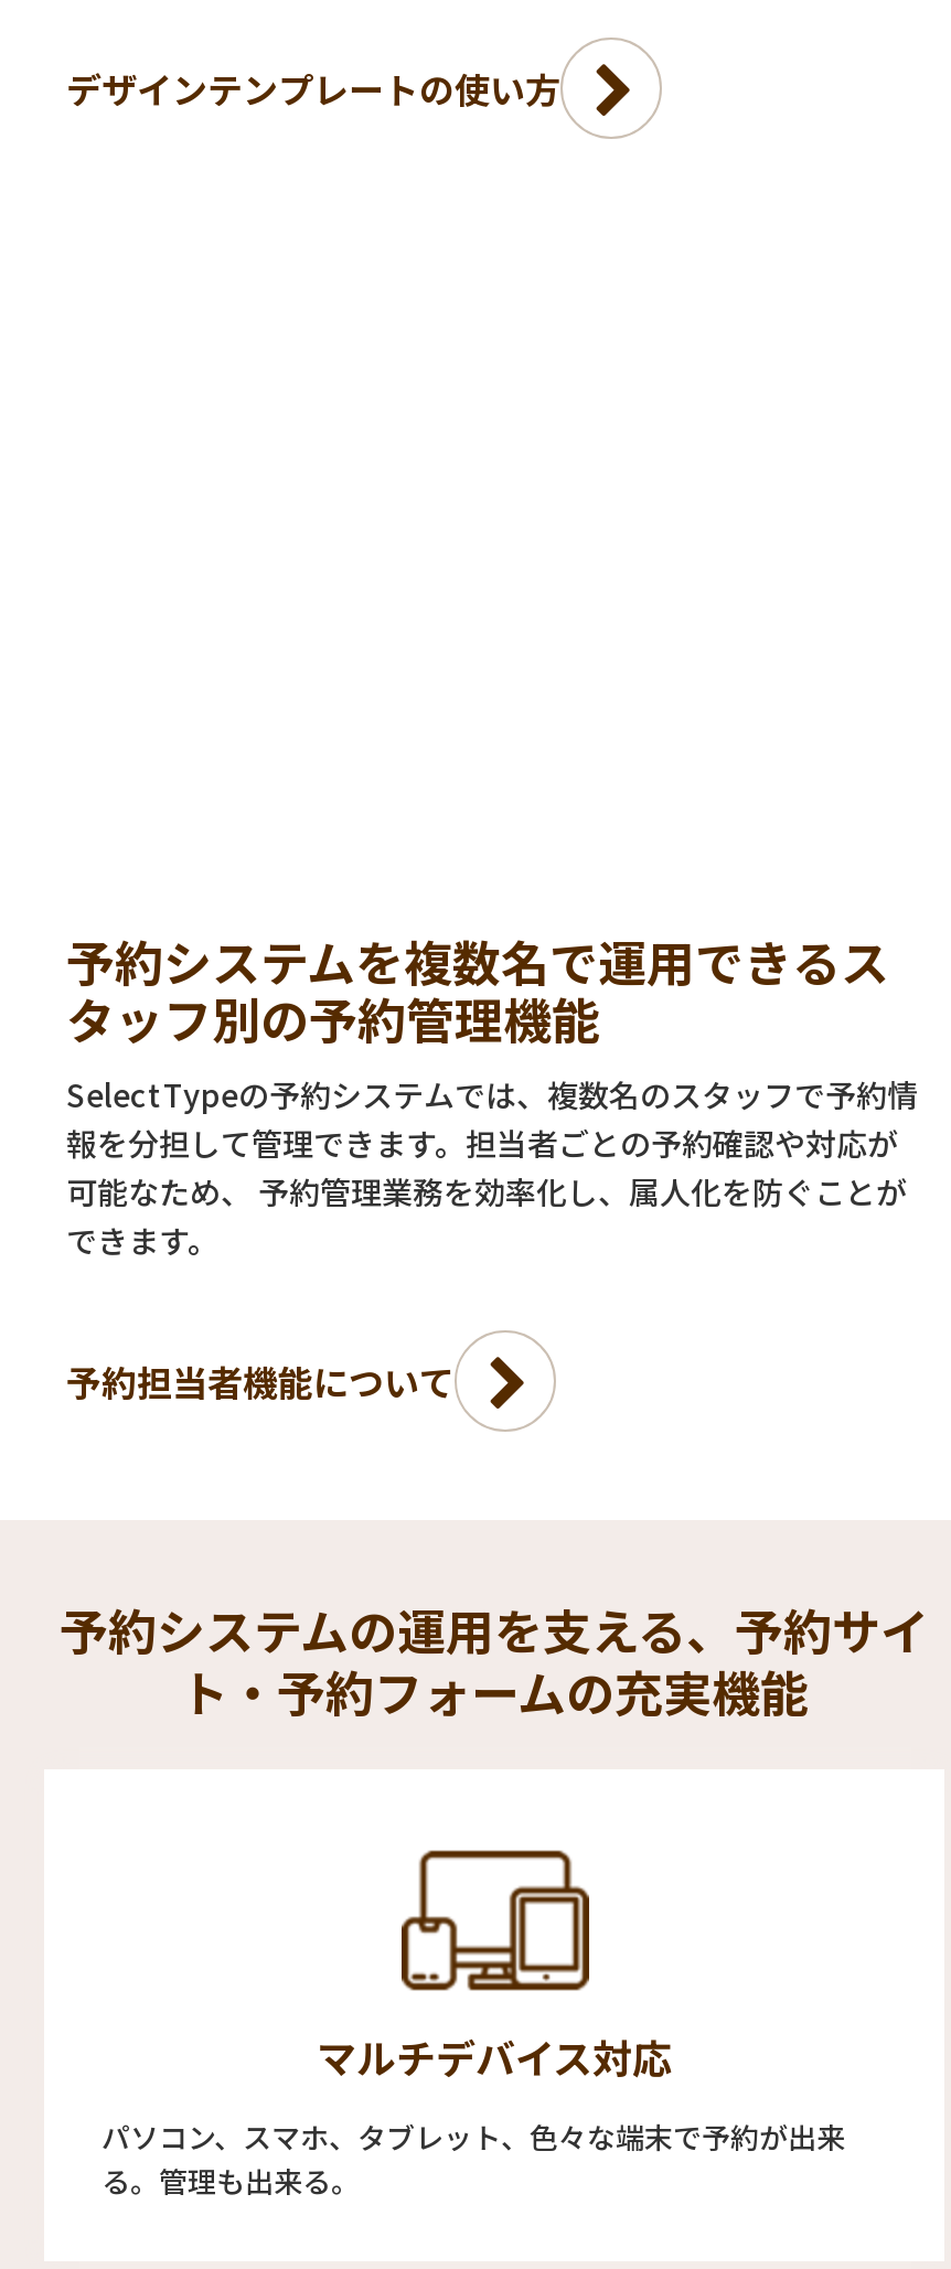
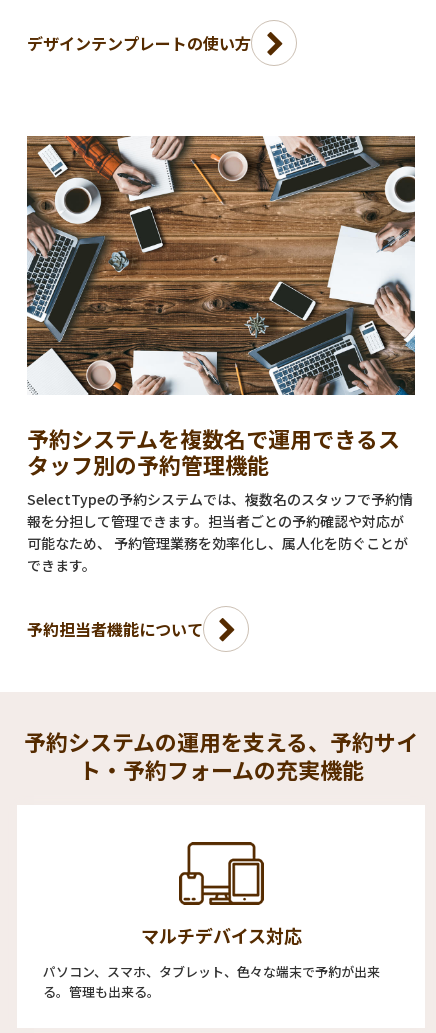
+ [image]
